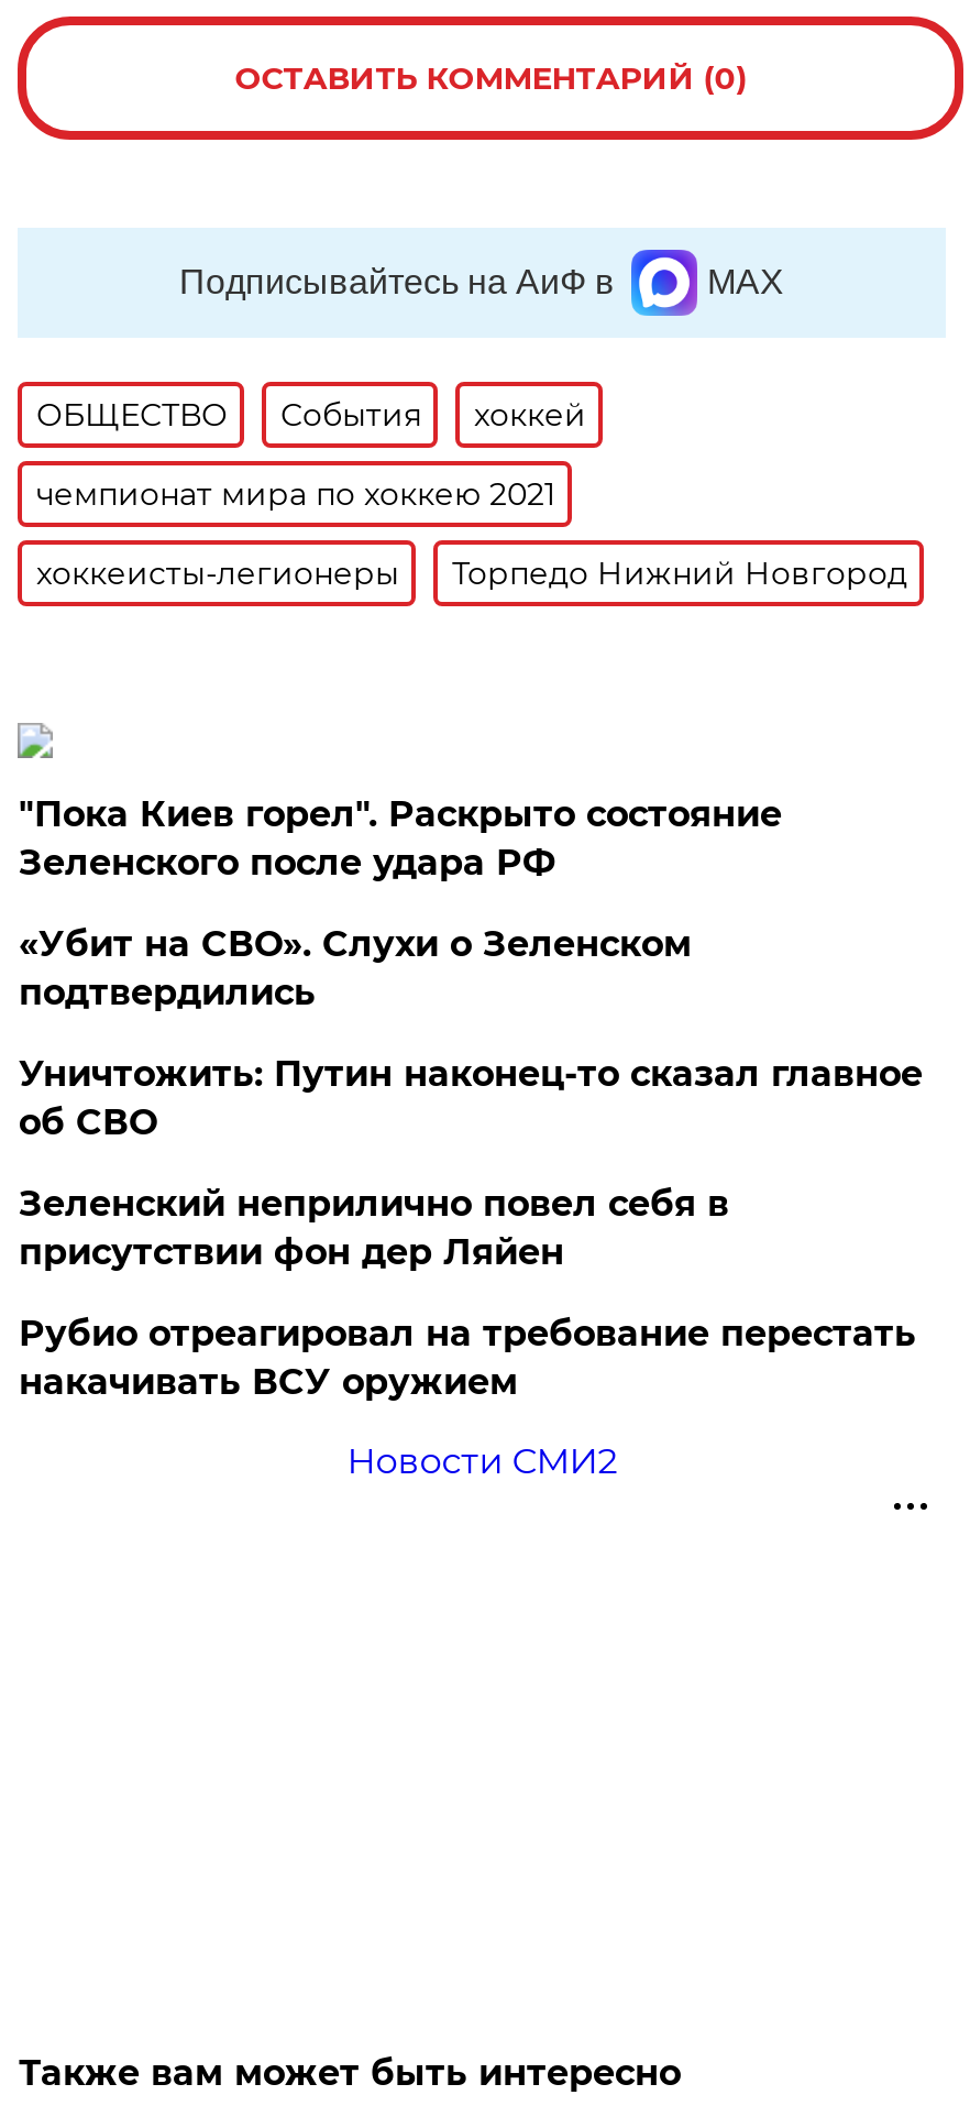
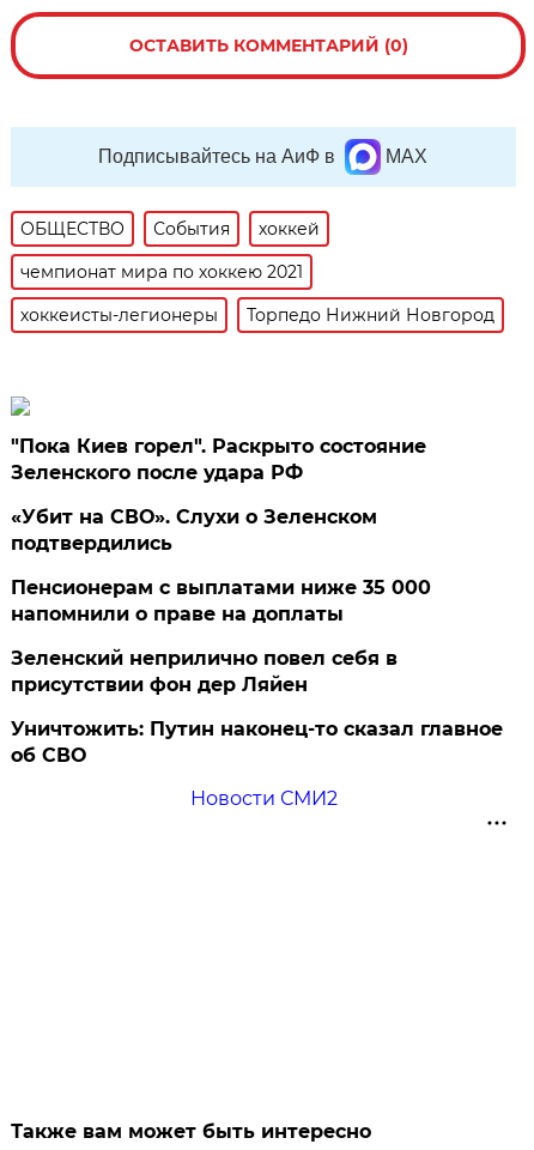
+ Пенсионерам с выплатами ниже 35 000
+ напомнили о праве на доплаты

moved down: Уничтожить: Путин наконец-то сказал главное | об СВО

- Рубио отреагировал на требование перестать
- накачивать ВСУ оружием
